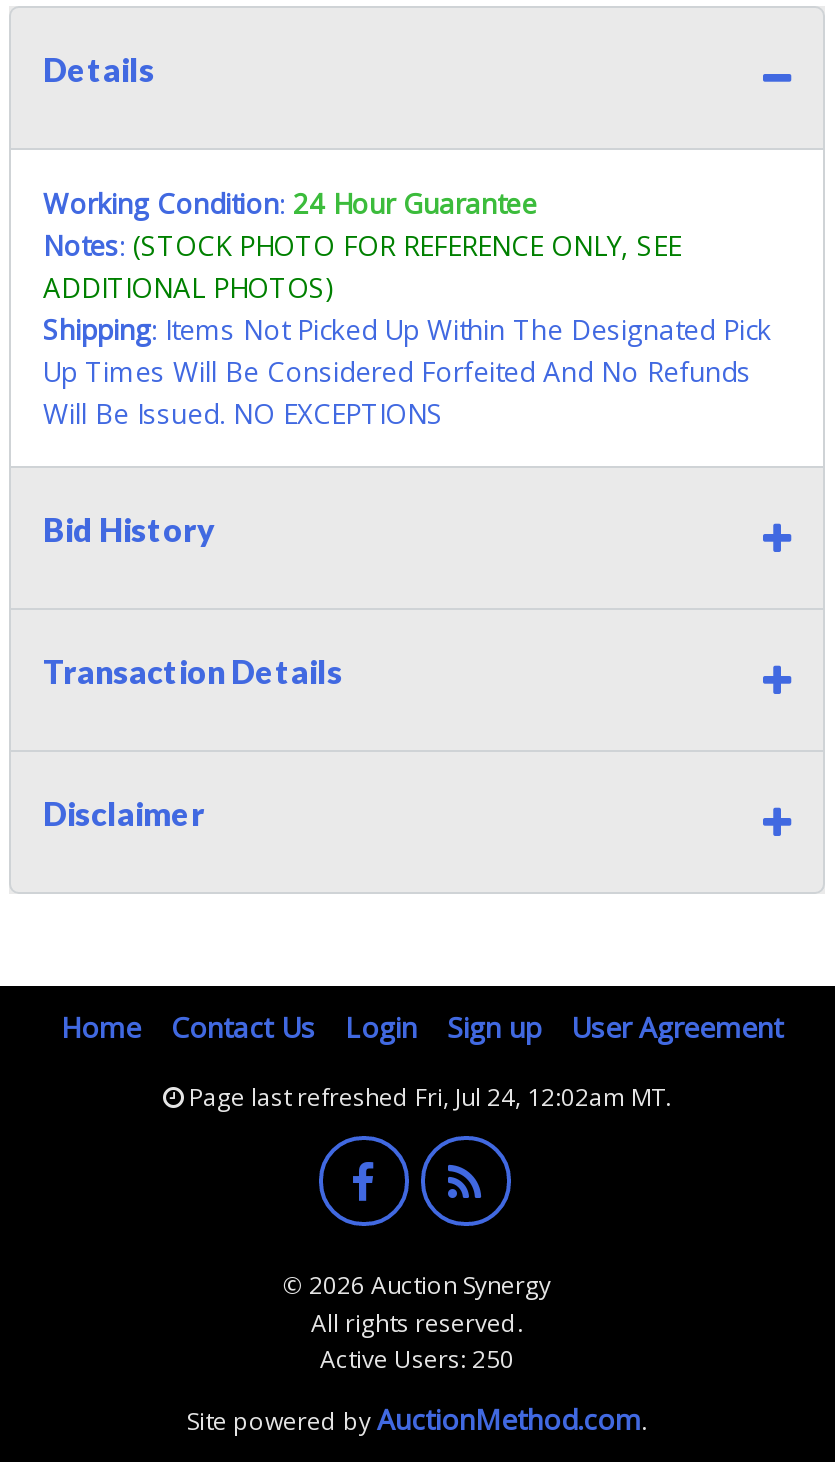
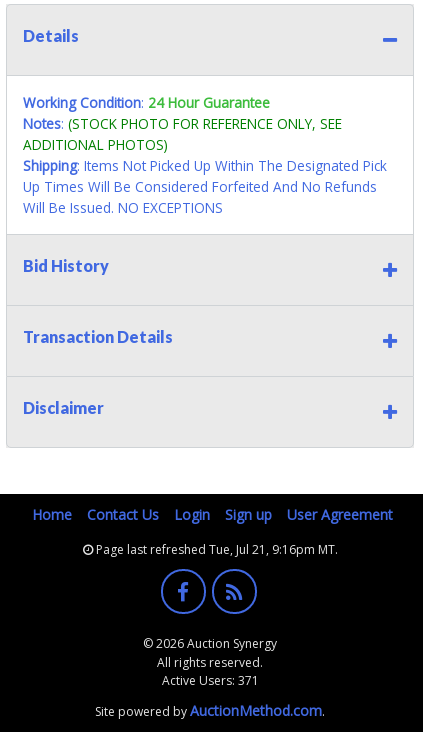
- Page last refreshed Fri, Jul 24, 12:02am MT.
+ Page last refreshed Tue, Jul 21, 9:16pm MT.

- Active Users: 250
+ Active Users: 371
